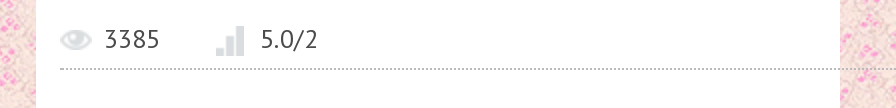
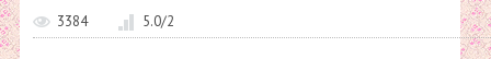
- 3385
+ 3384
